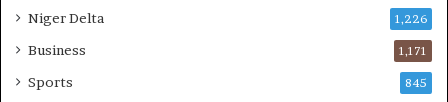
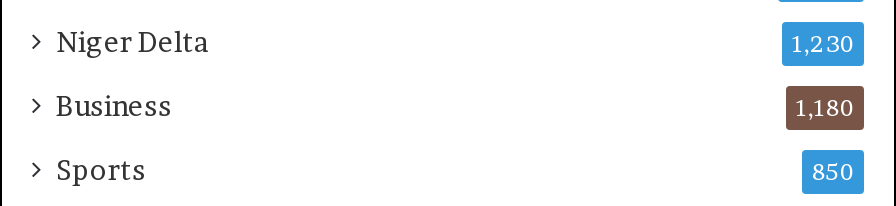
- 1,226
+ 1,230

- 1,171
+ 1,180

- 845
+ 850
